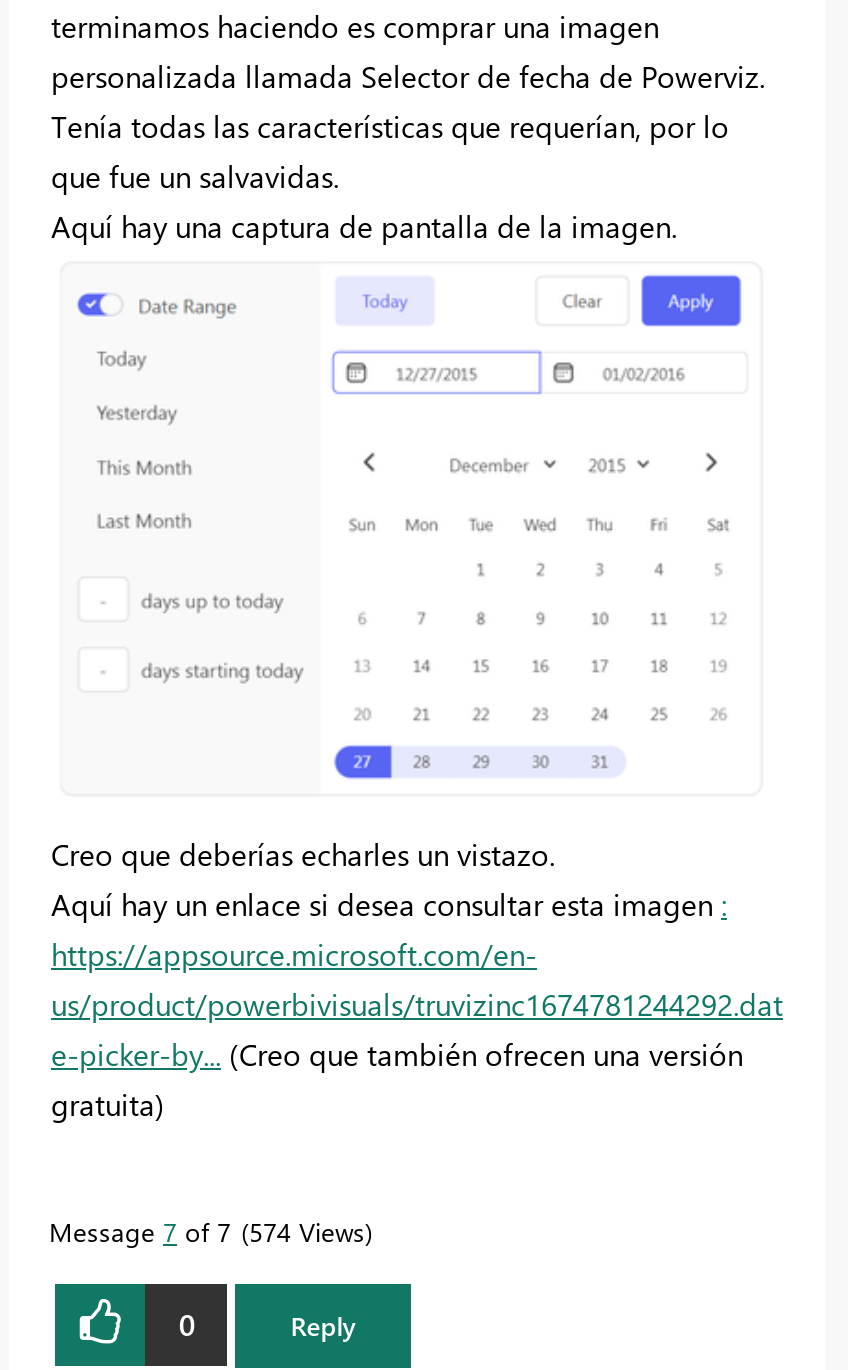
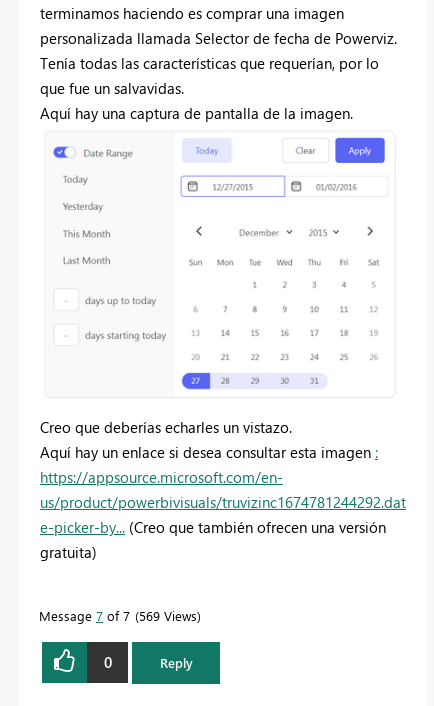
- Message 7 of 7 574 Views
+ Message 7 of 7 569 Views
